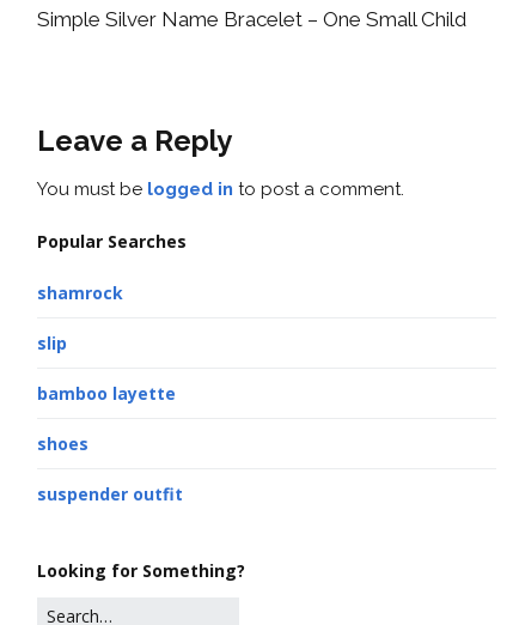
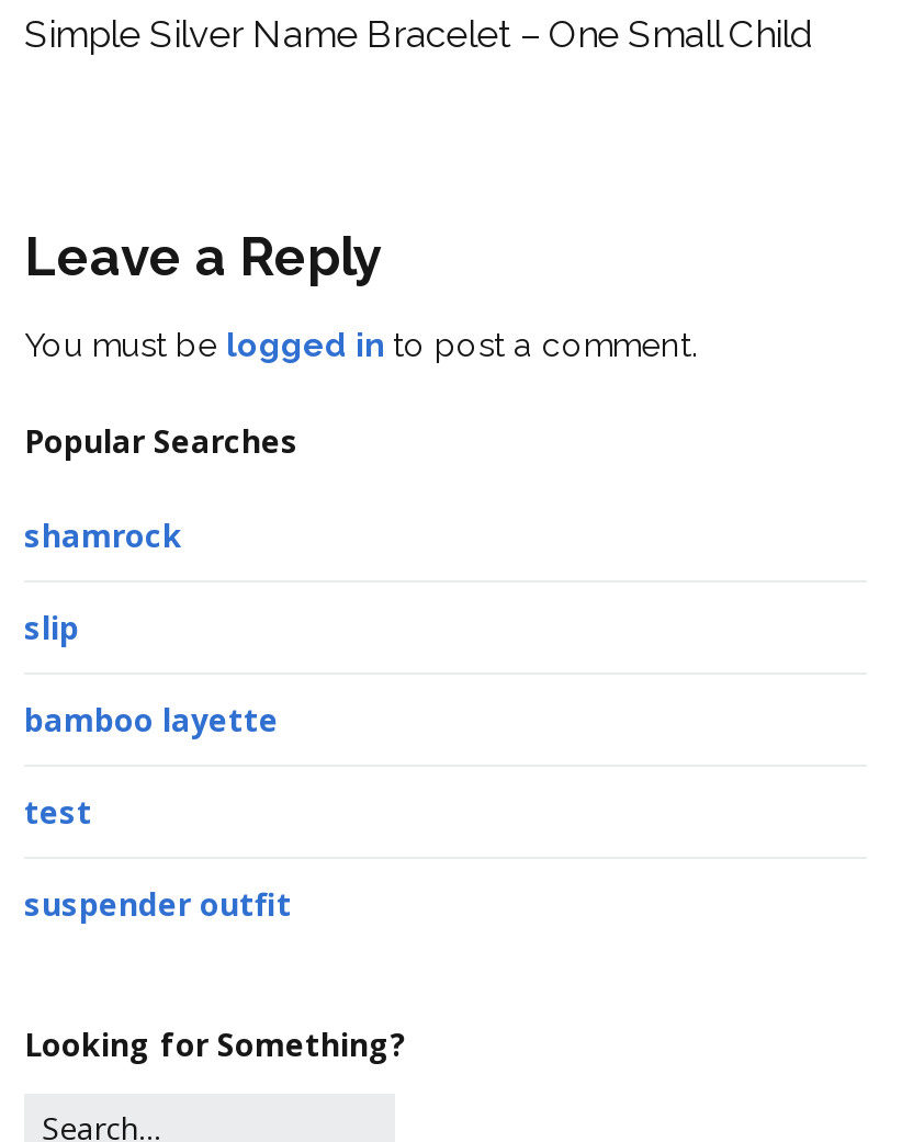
- shoes
+ test
